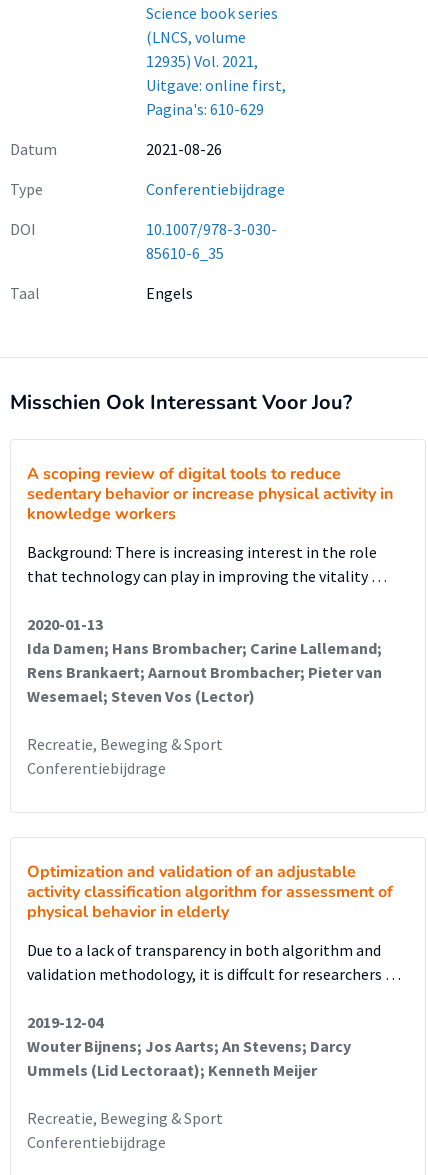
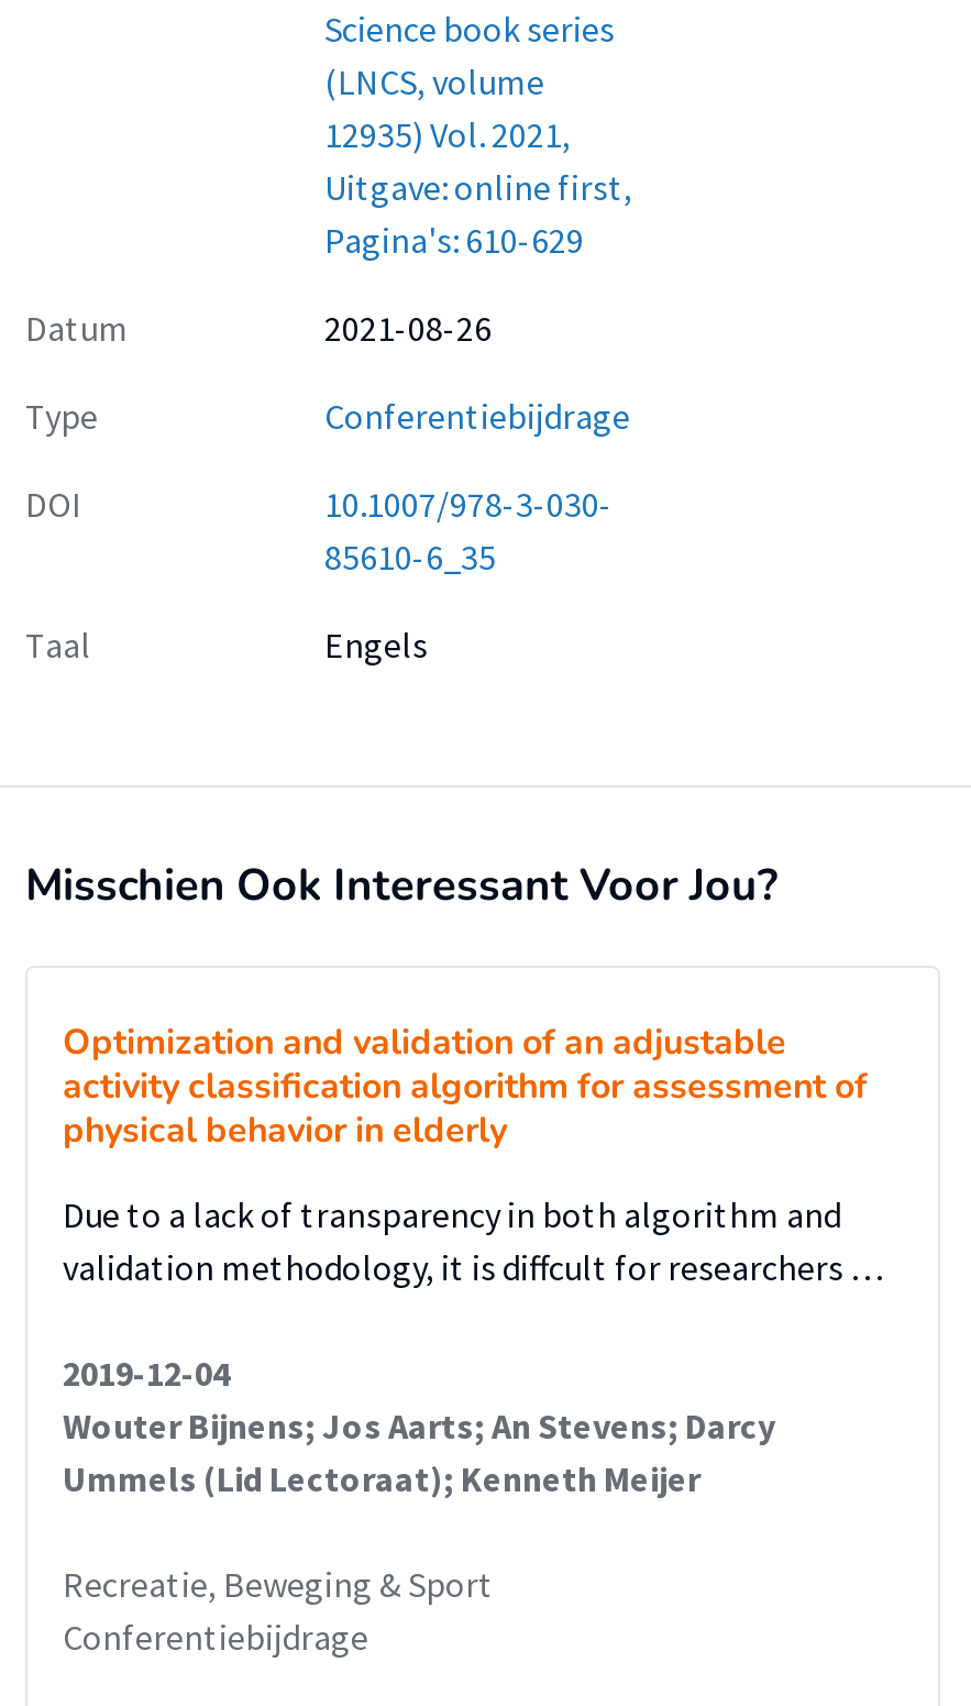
- A scoping review of digital tools to reduce
- sedentary behavior or increase physical activity in
- knowledge workers
- Background: There is increasing interest in the role
- that technology can play in improving the vitality …
- 2020-01-13
- Ida Damen; Hans Brombacher; Carine Lallemand;
- Rens Brankaert; Aarnout Brombacher; Pieter van
- Wesemael; Steven Vos (Lector)
- Recreatie, Beweging & Sport
- Conferentiebijdrage
